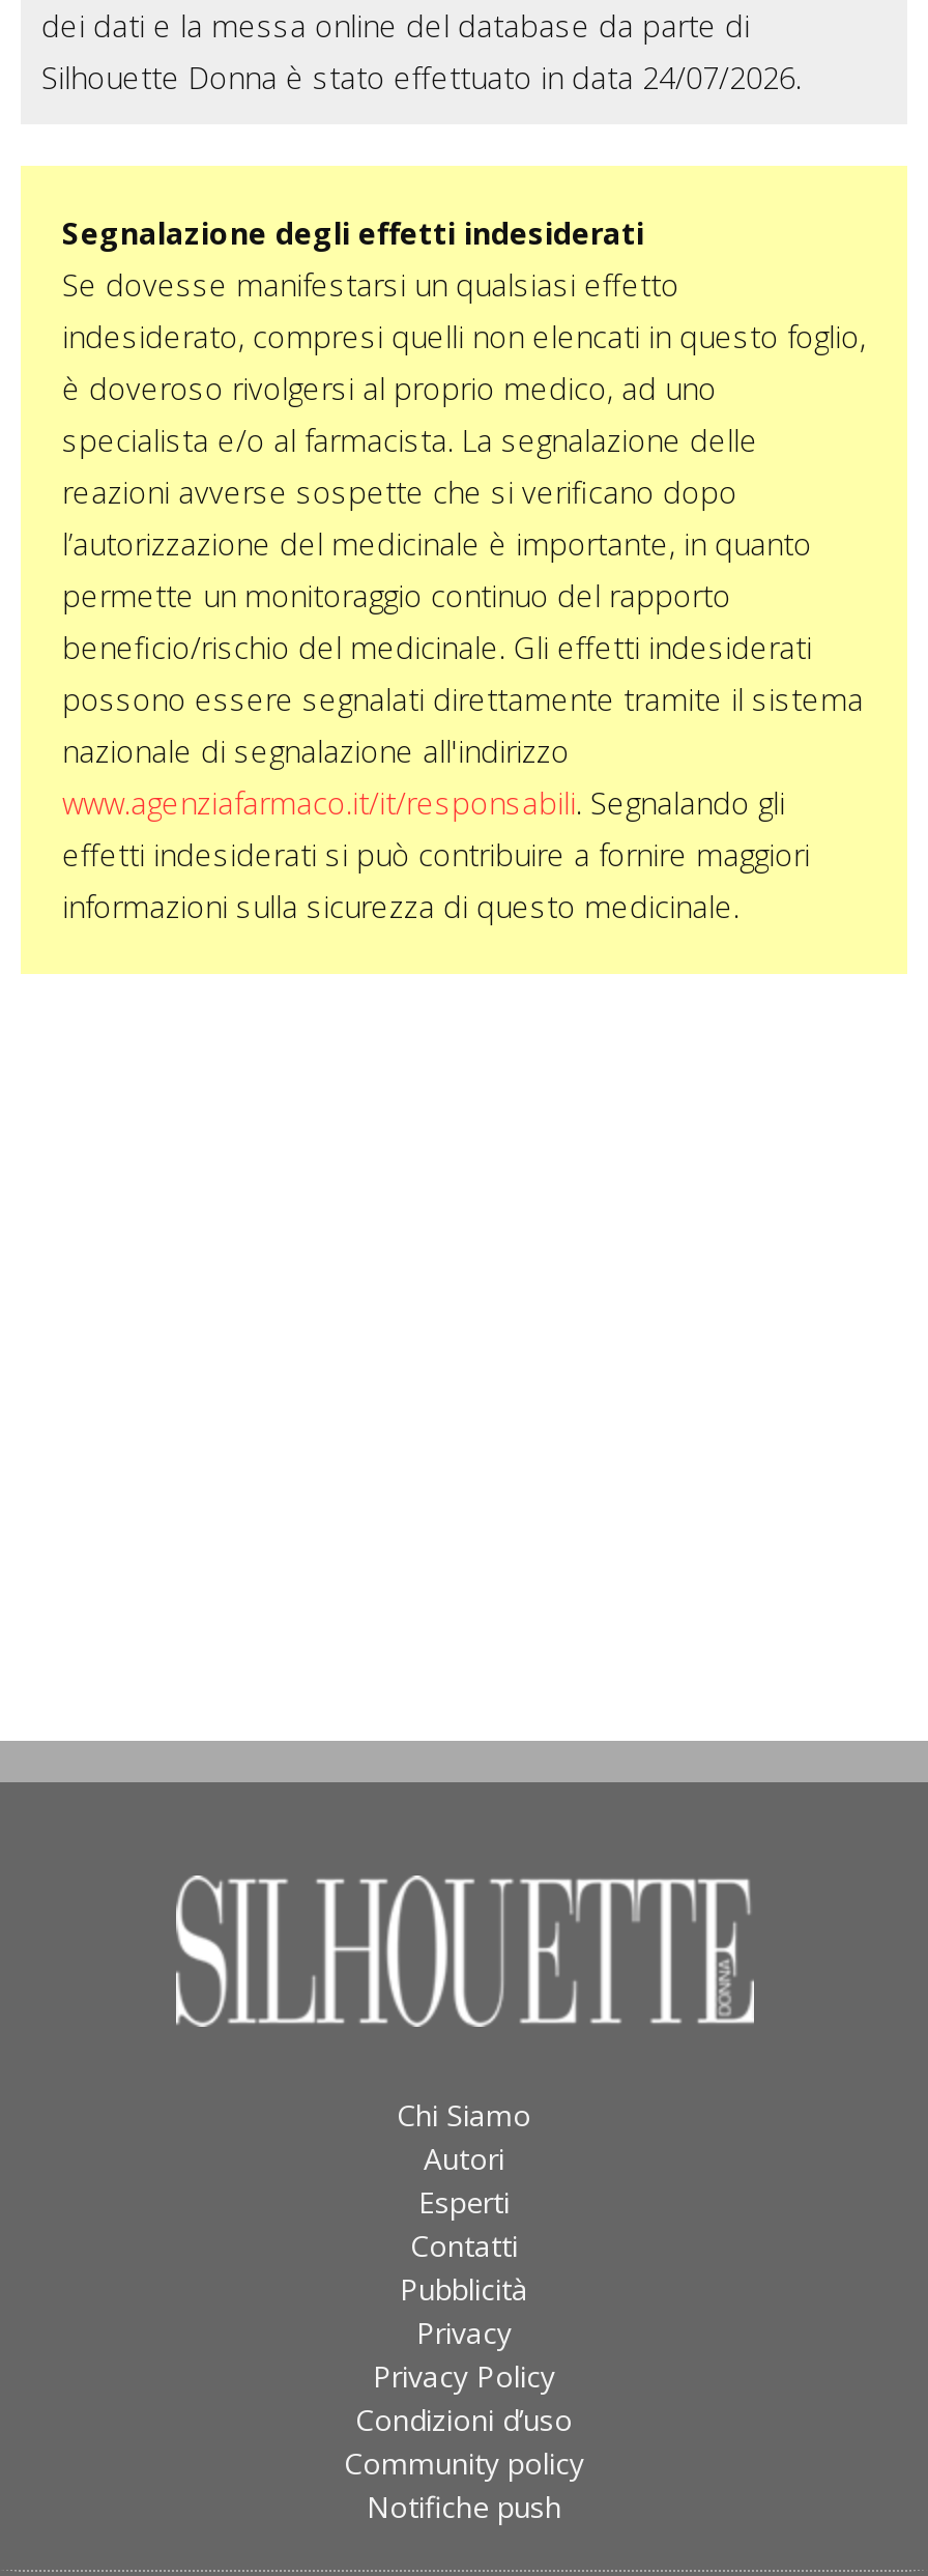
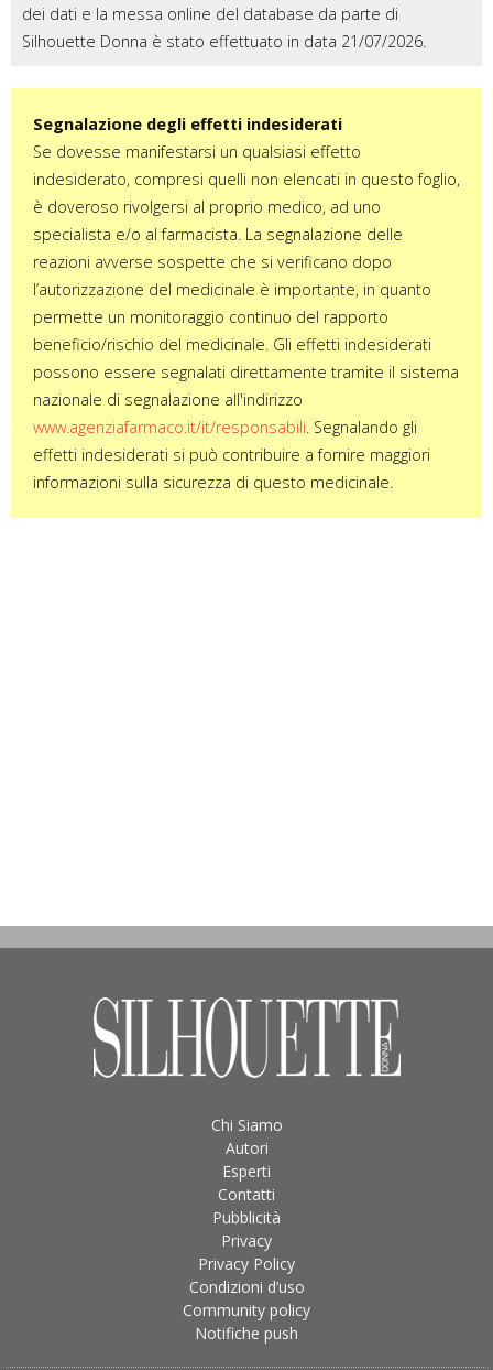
- Silhouette Donna è stato effettuato in data 24/07/2026.
+ Silhouette Donna è stato effettuato in data 21/07/2026.
